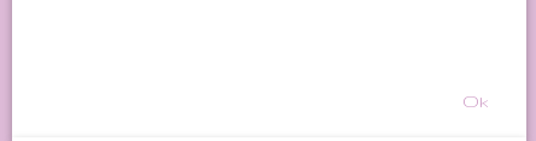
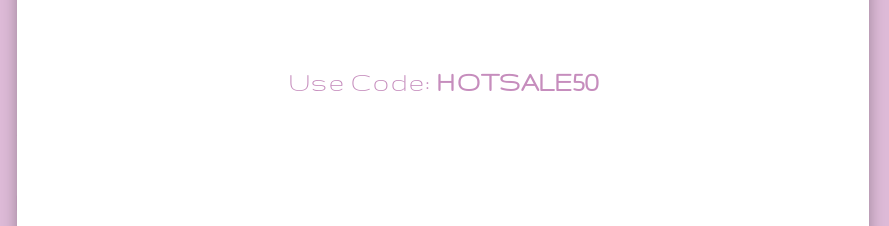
+ Use Code: HOTSALE50

- Ok
